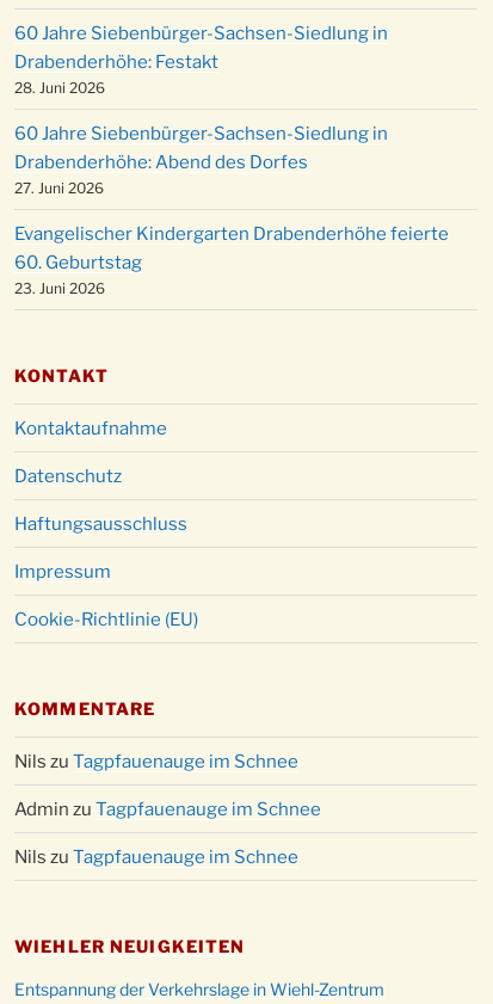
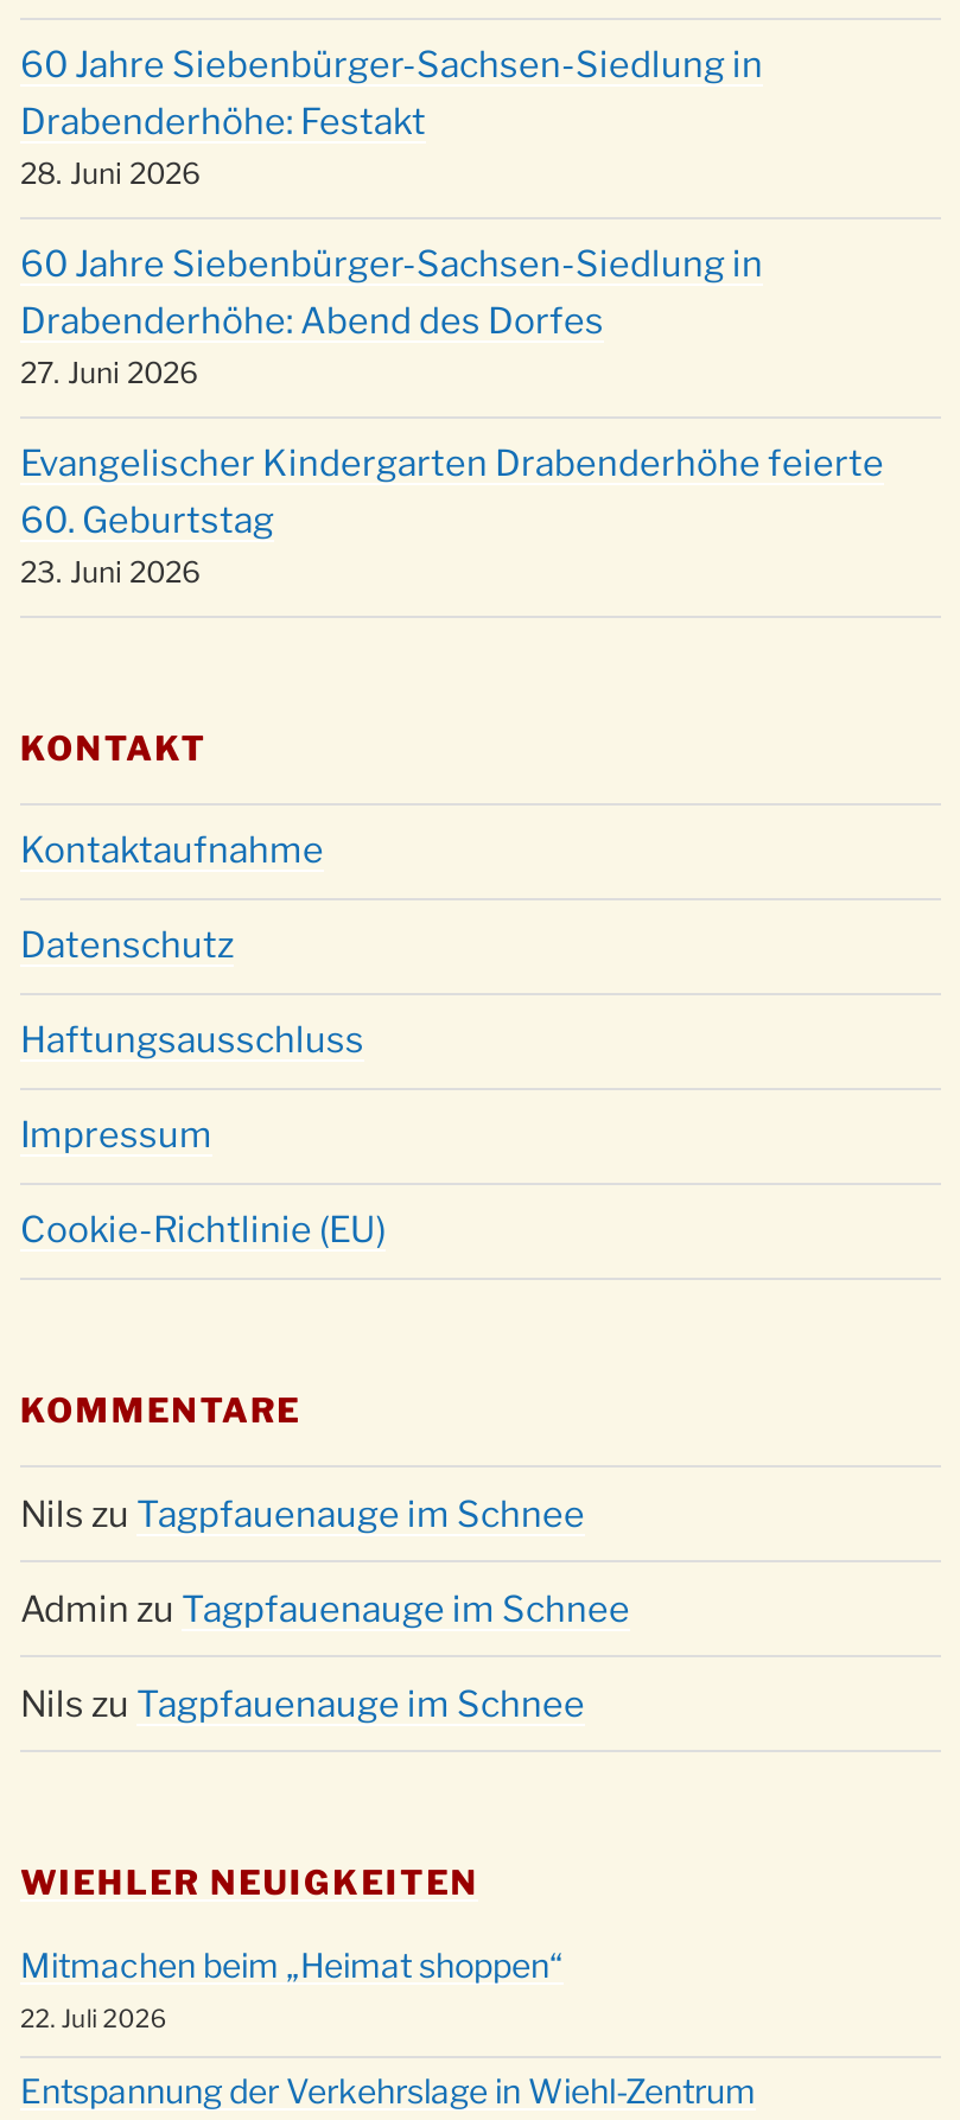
+ Mitmachen beim „Heimat shoppen“
+ 22. Juli 2026
